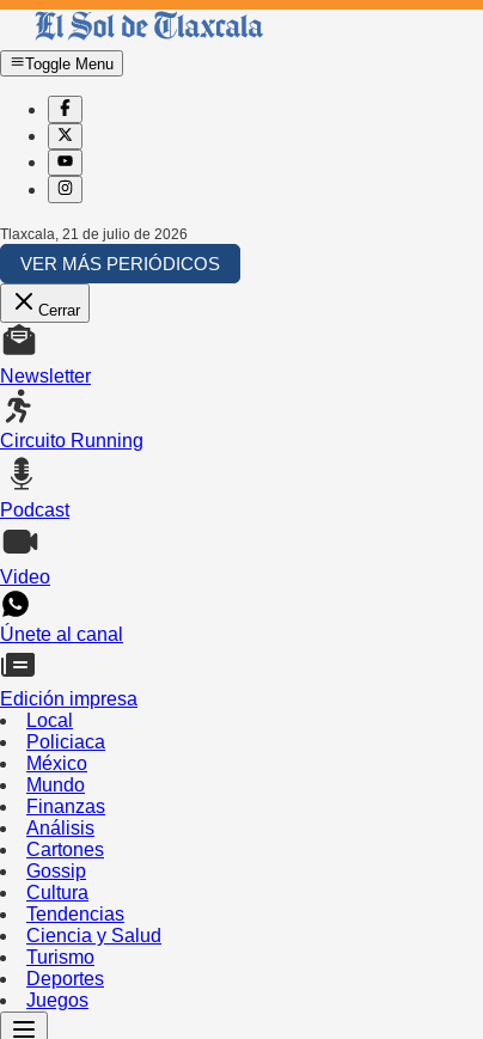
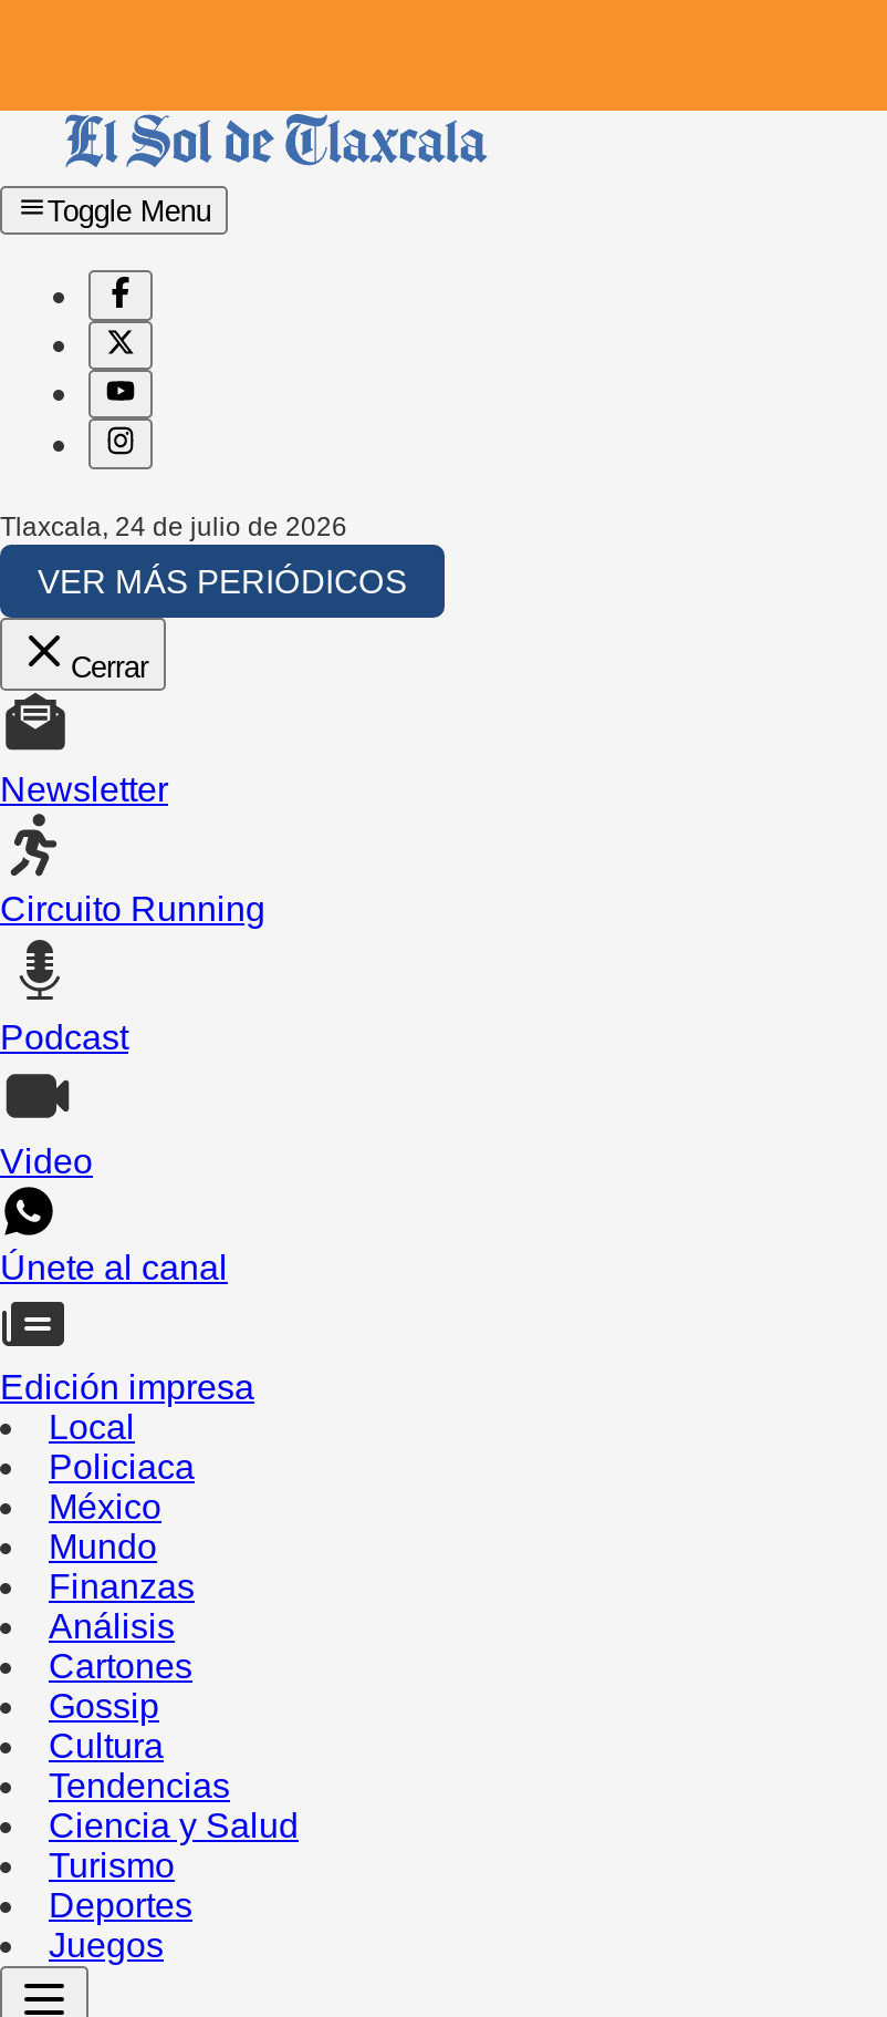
- Tlaxcala, 21 de julio de 2026
+ Tlaxcala, 24 de julio de 2026
